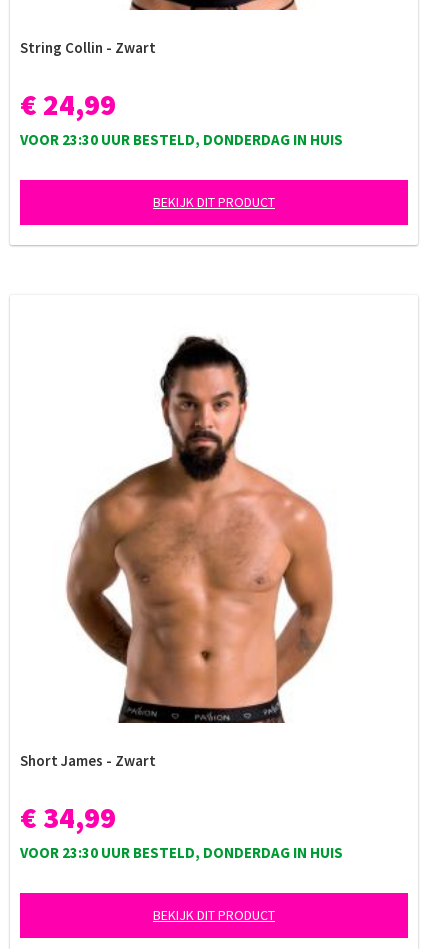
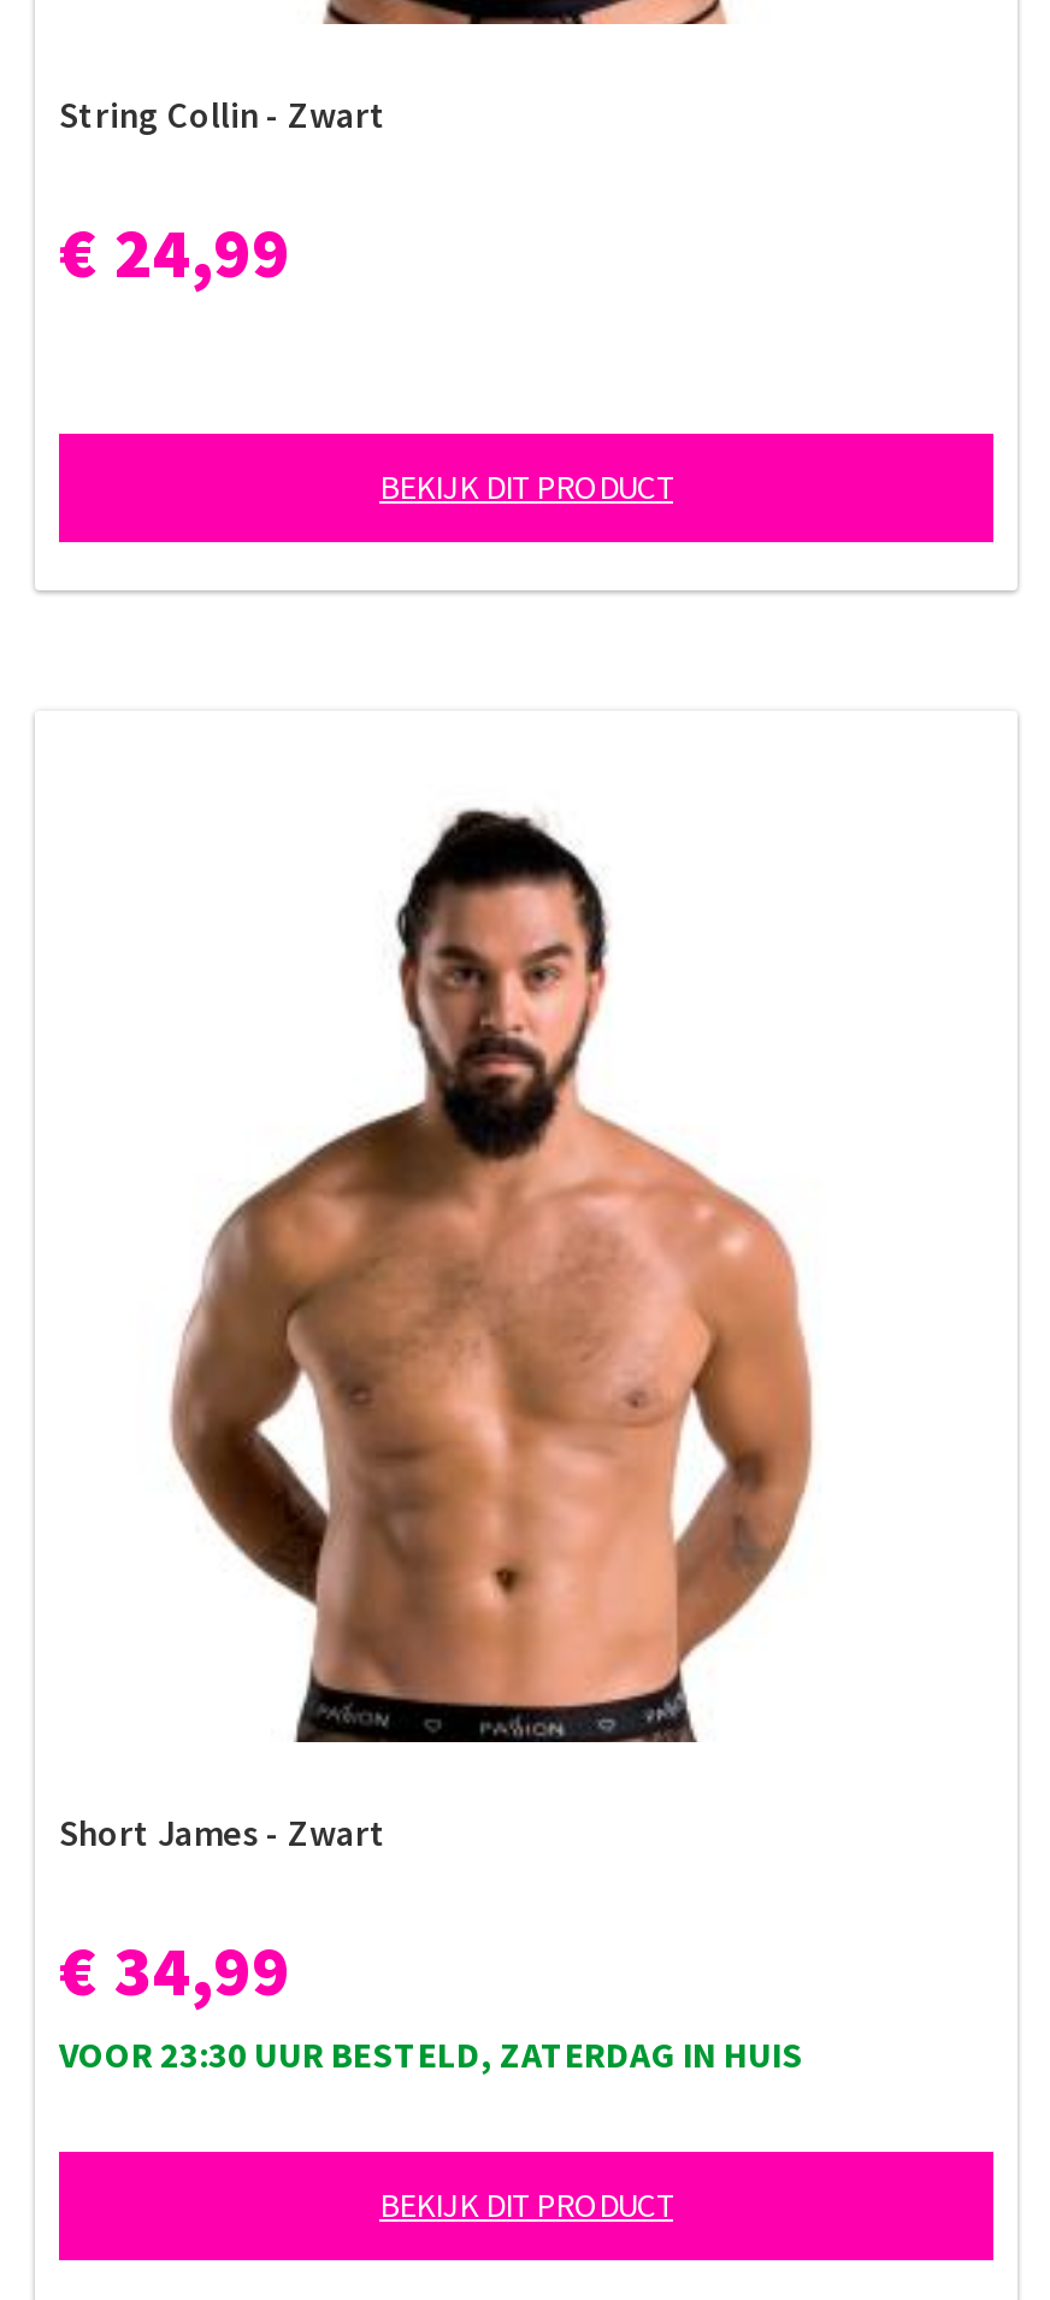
- VOOR 23:30 UUR BESTELD, DONDERDAG IN HUIS

- VOOR 23:30 UUR BESTELD, DONDERDAG IN HUIS
+ VOOR 23:30 UUR BESTELD, ZATERDAG IN HUIS
